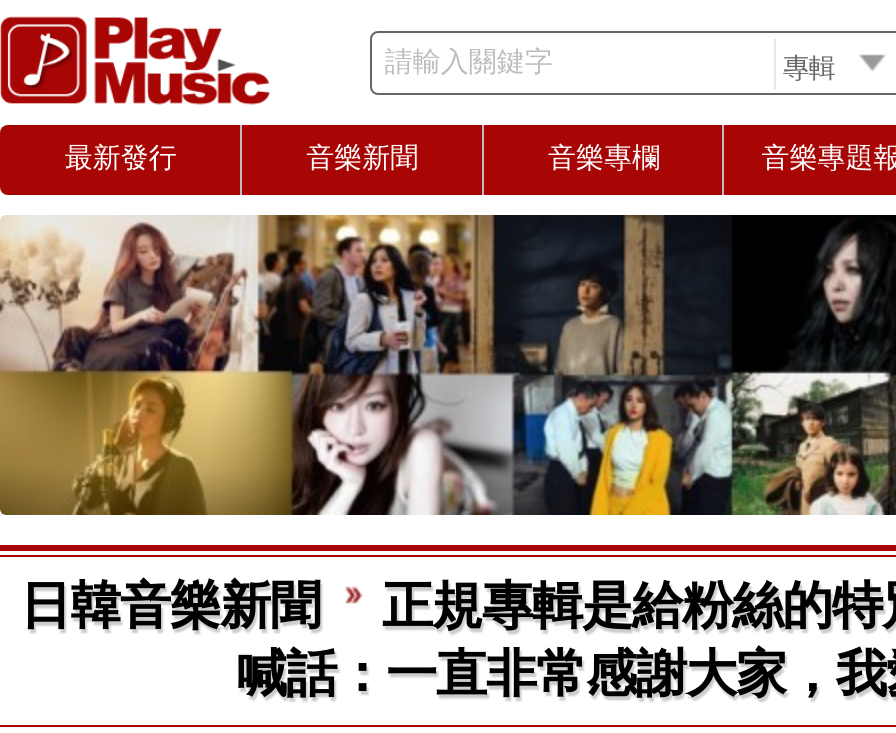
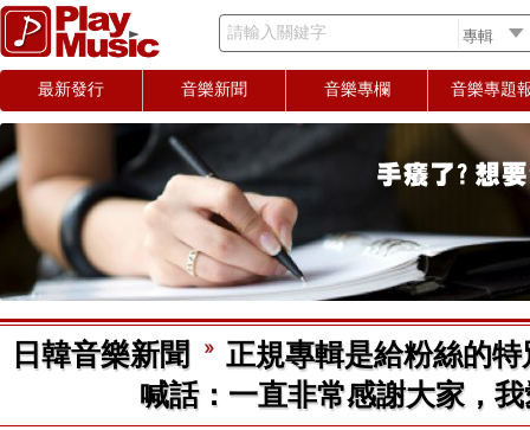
- [image]
+ [image]
